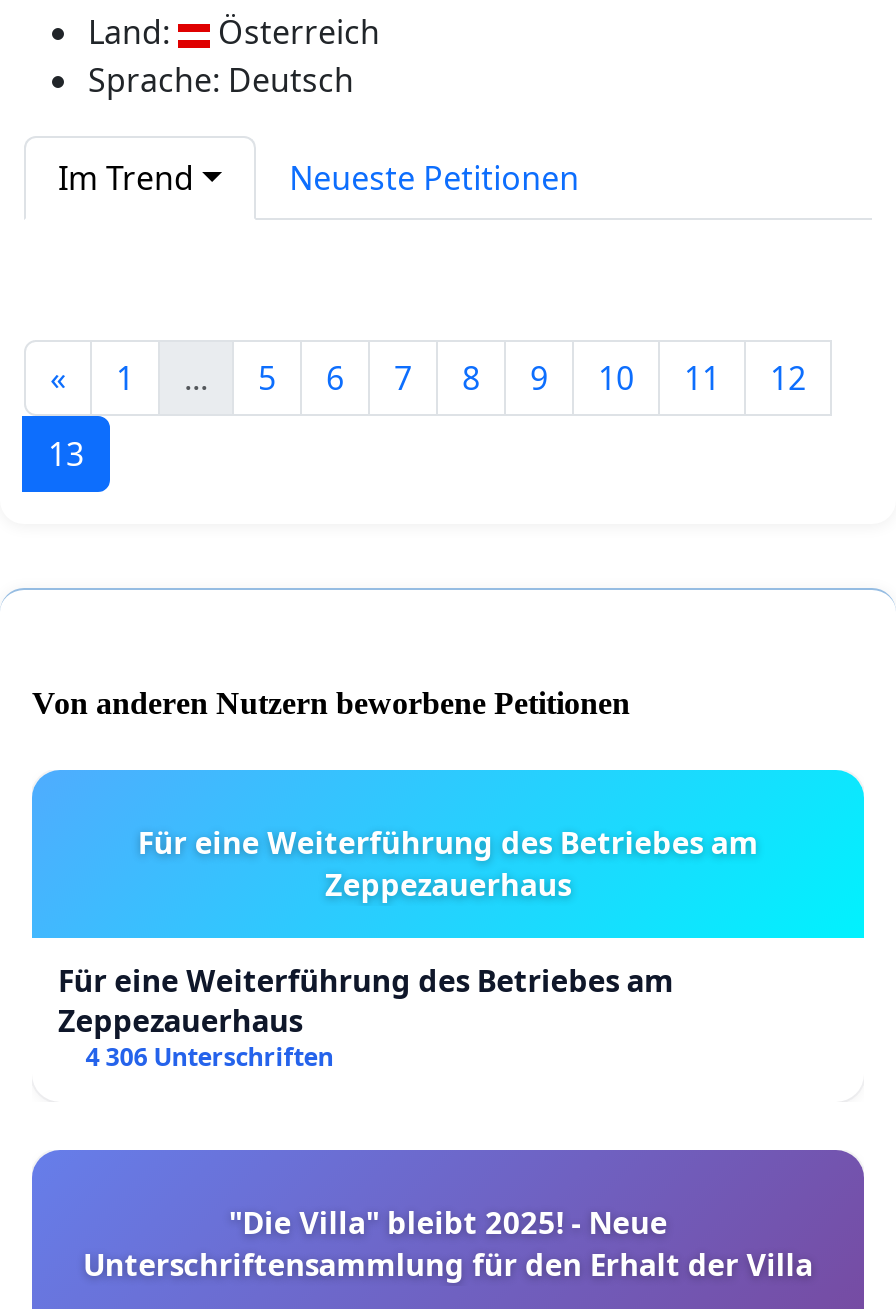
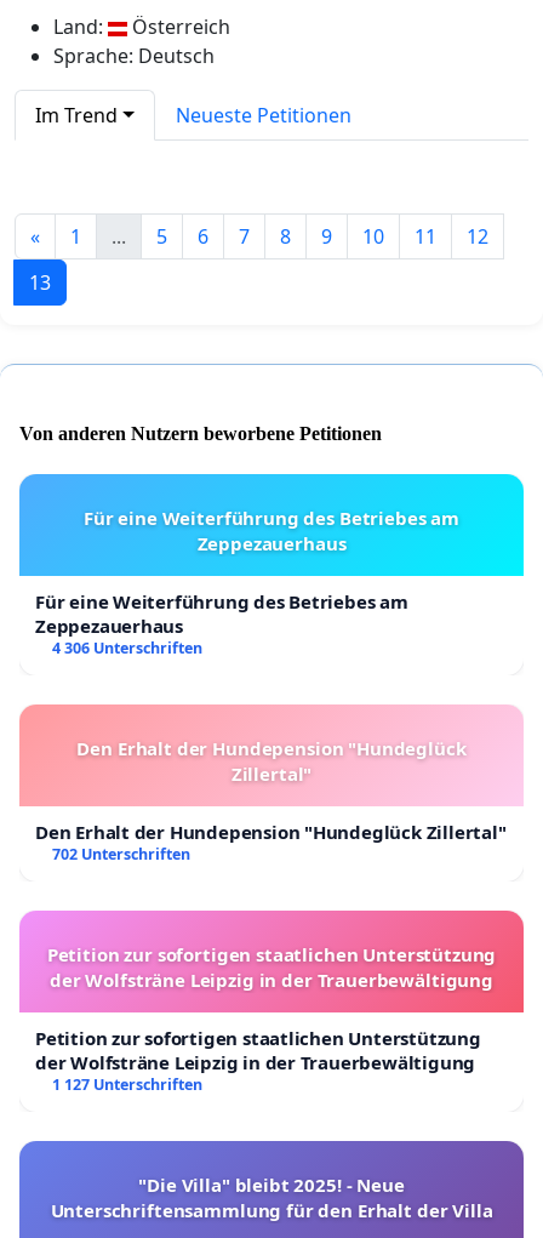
+ [image]
+ Den Erhalt der Hundepension "Hundeglück
+ Zillertal"
+ Den Erhalt der Hundepension "Hundeglück Zillertal"
+ 702 Unterschriften

+ [image]
+ Petition zur sofortigen staatlichen Unterstützung
+ der Wolfsträne Leipzig in der Trauerbewältigung
+ Petition zur sofortigen staatlichen Unterstützung
+ der Wolfsträne Leipzig in der Trauerbewältigung
+ 1 127 Unterschriften
